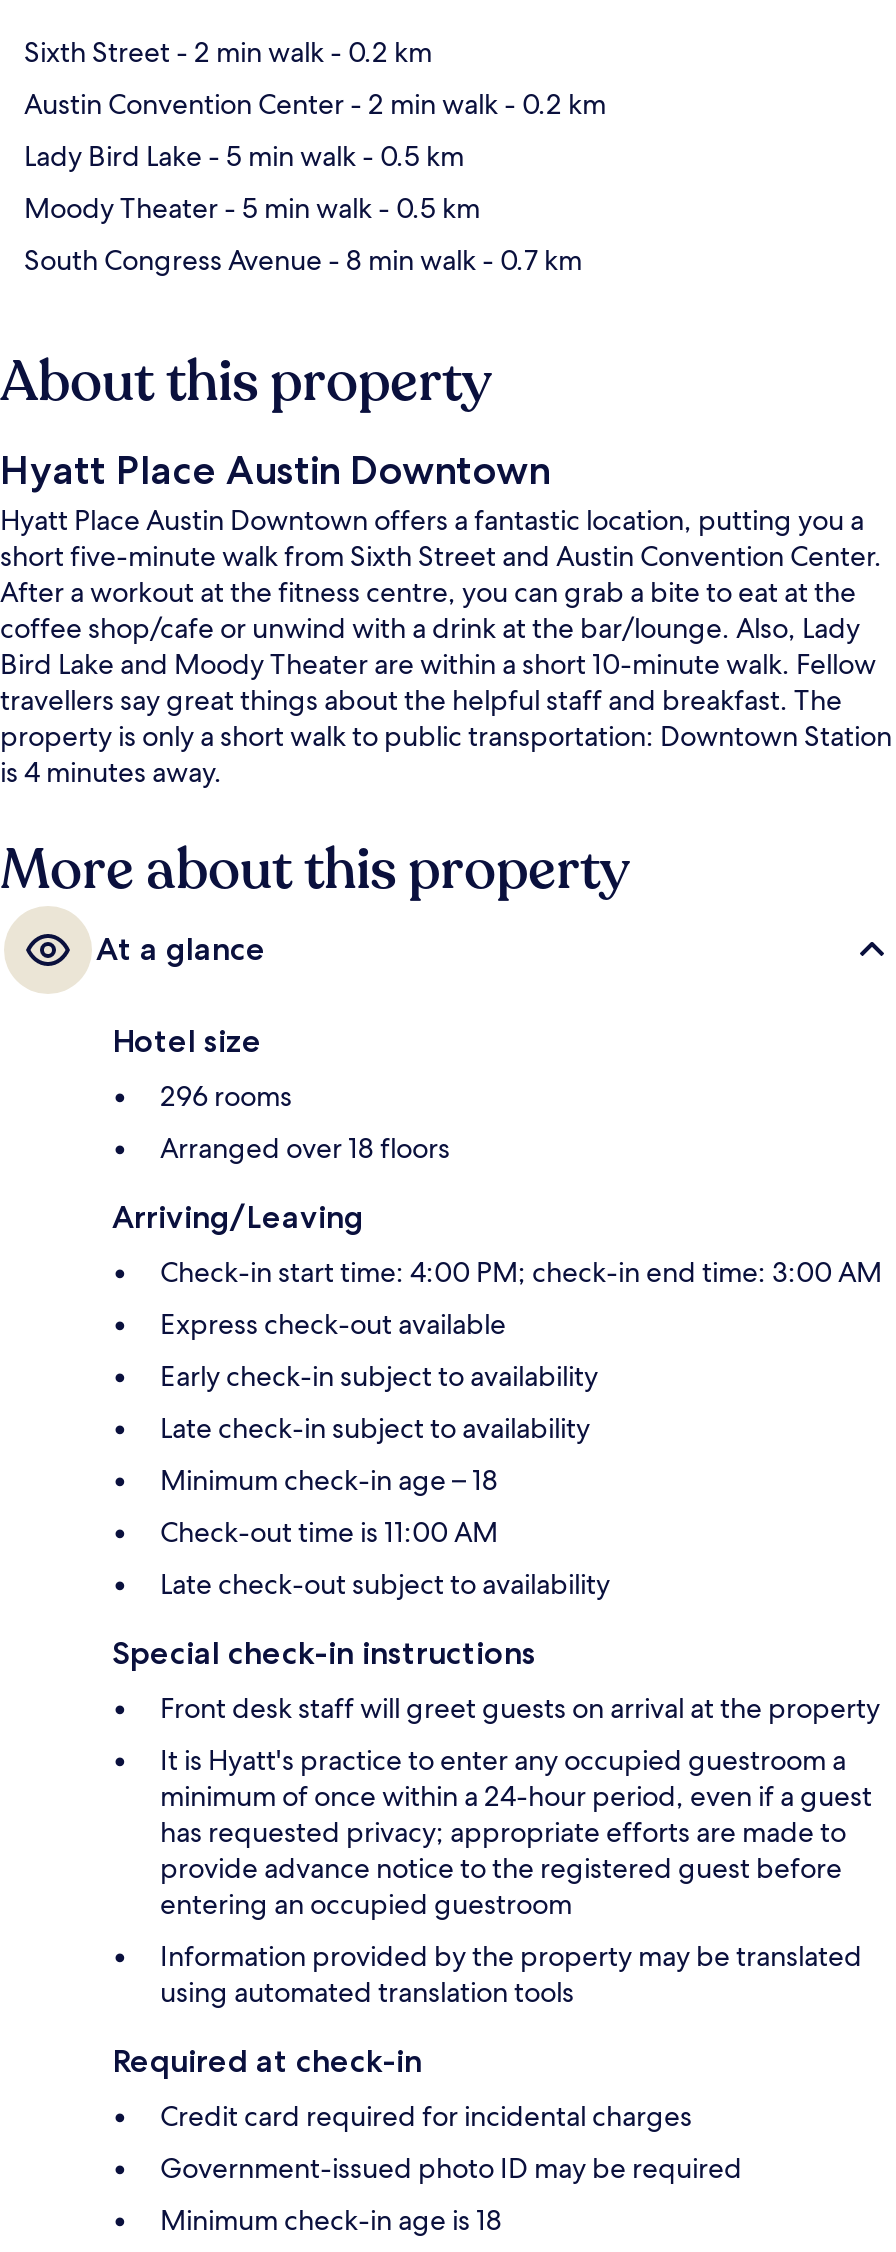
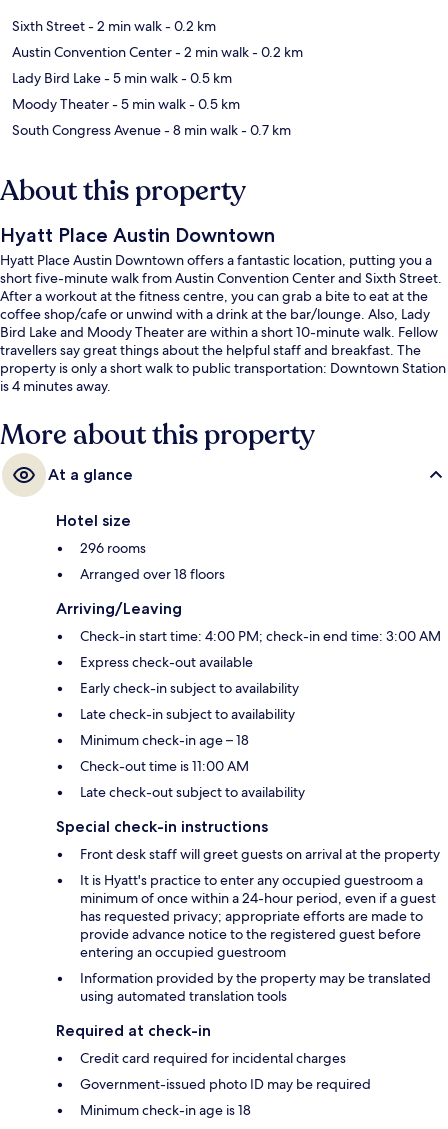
- short five-minute walk from Sixth Street and Austin Convention Center.
+ short five-minute walk from Austin Convention Center and Sixth Street.
